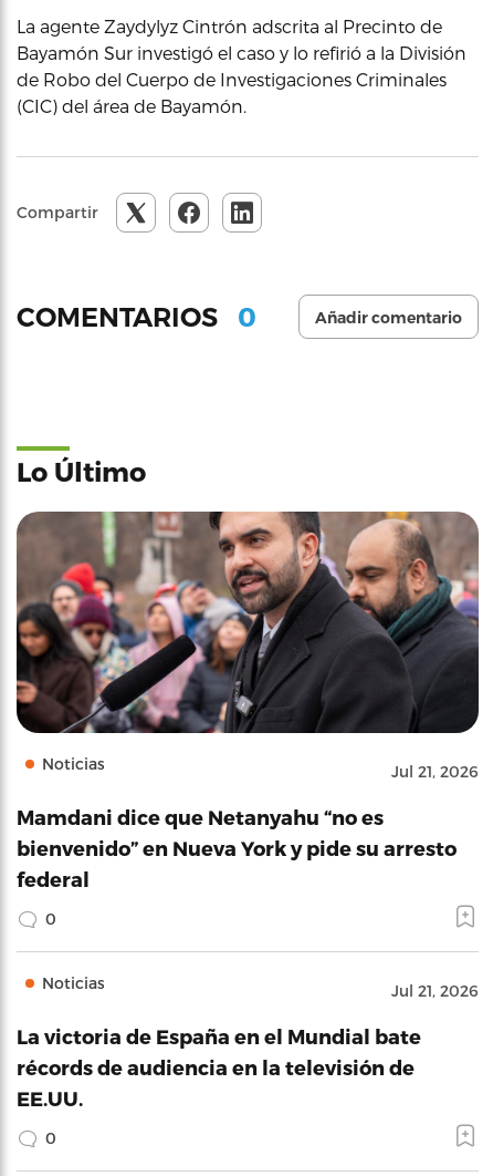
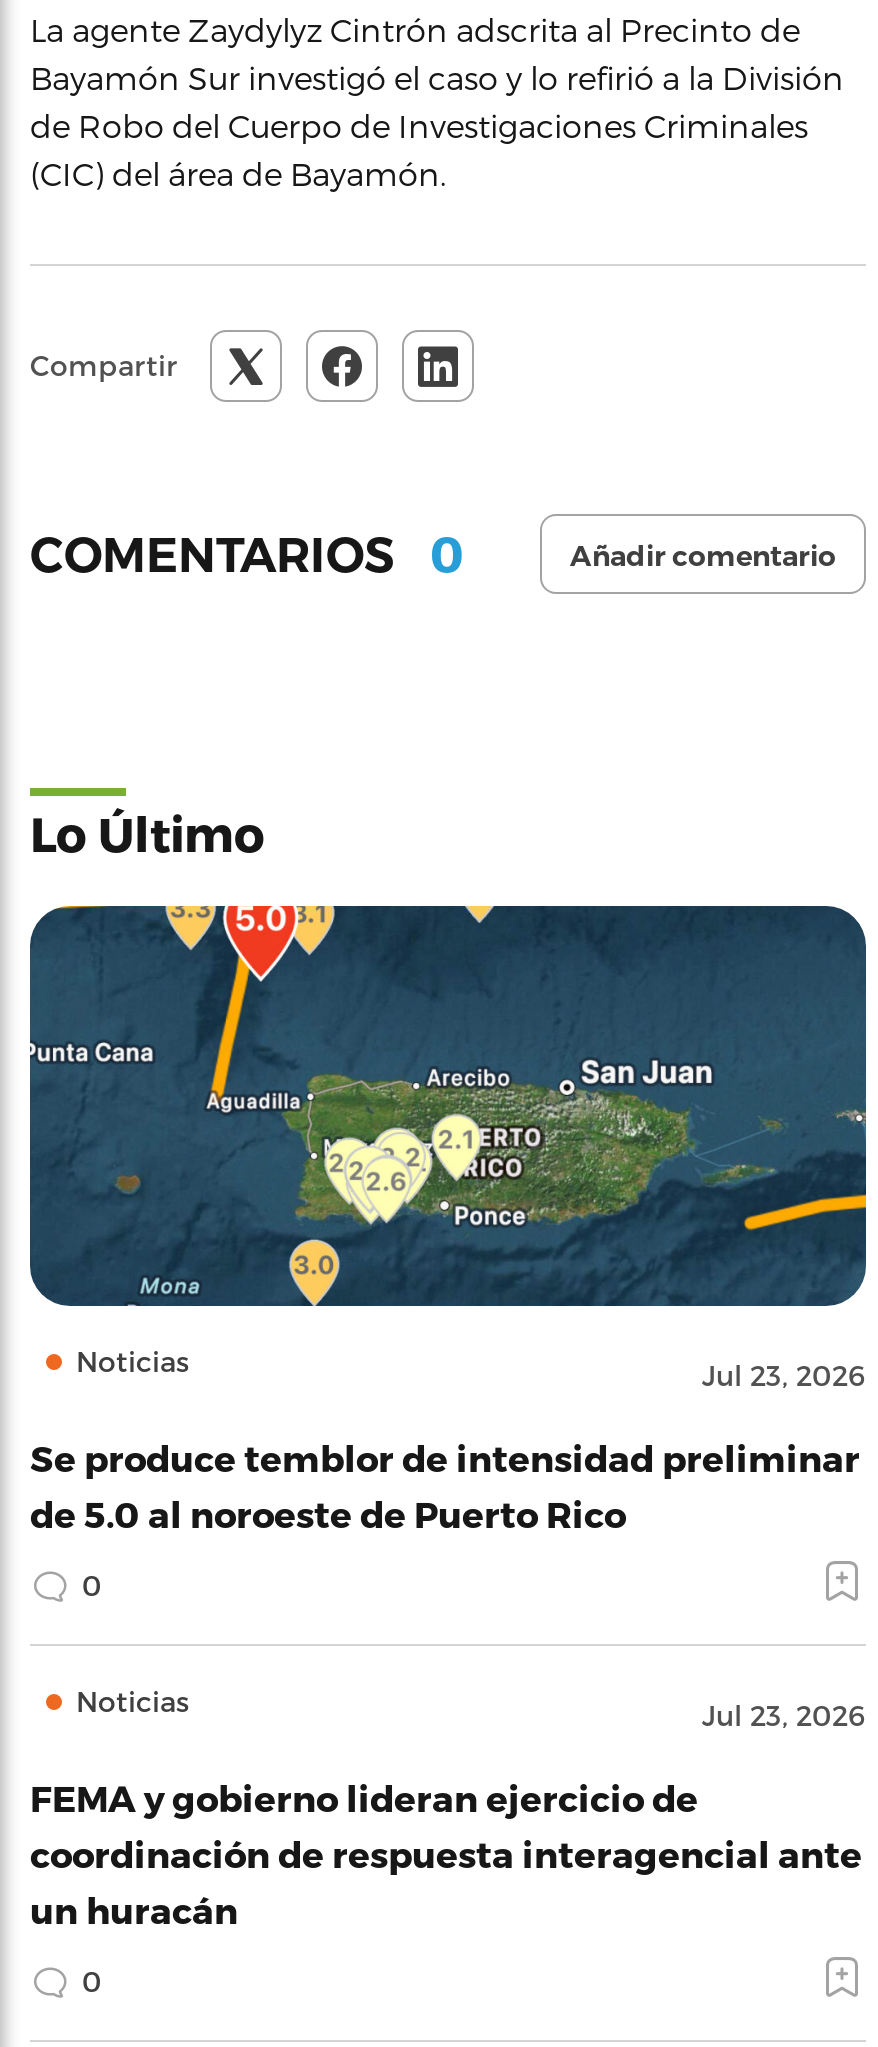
- [image]
- Jul 21, 2026
+ [image]
+ Jul 23, 2026

- Mamdani dice que Netanyahu “no es
- bienvenido” en Nueva York y pide su arresto
- federal
+ Se produce temblor de intensidad preliminar
+ de 5.0 al noroeste de Puerto Rico

- Jul 21, 2026
+ Jul 23, 2026

- La victoria de España en el Mundial bate
- récords de audiencia en la televisión de
- EE.UU.
+ FEMA y gobierno lideran ejercicio de
+ coordinación de respuesta interagencial ante
+ un huracán
